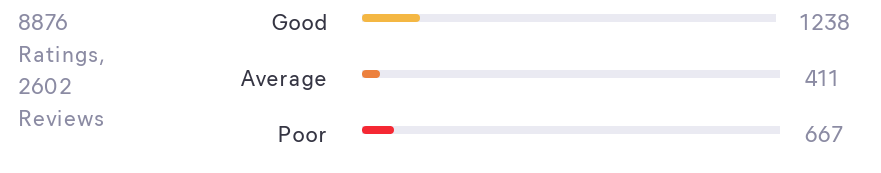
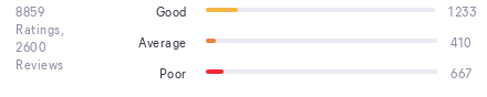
- 8876
+ 8859

- 1238
+ 1233

- 2602
+ 2600

- 411
+ 410
